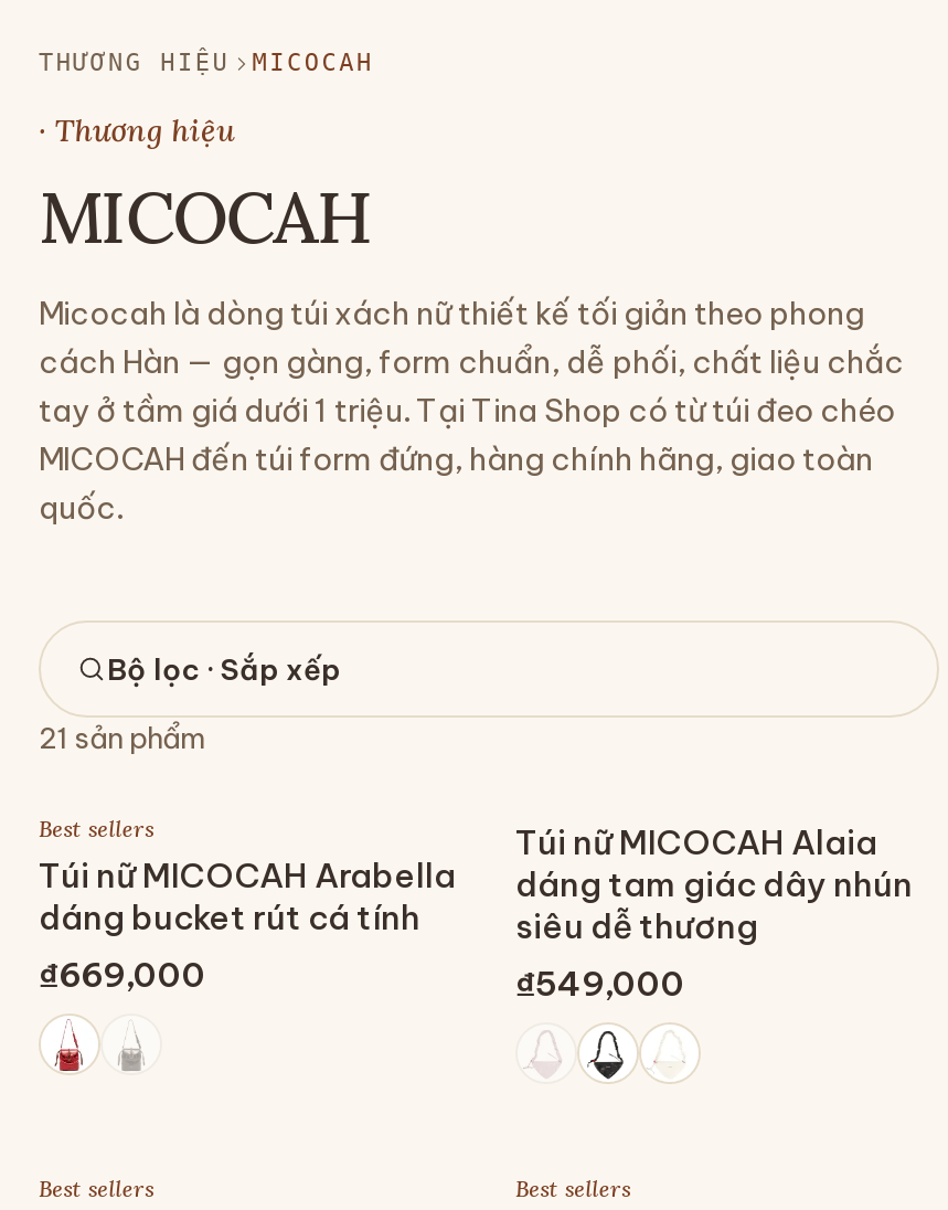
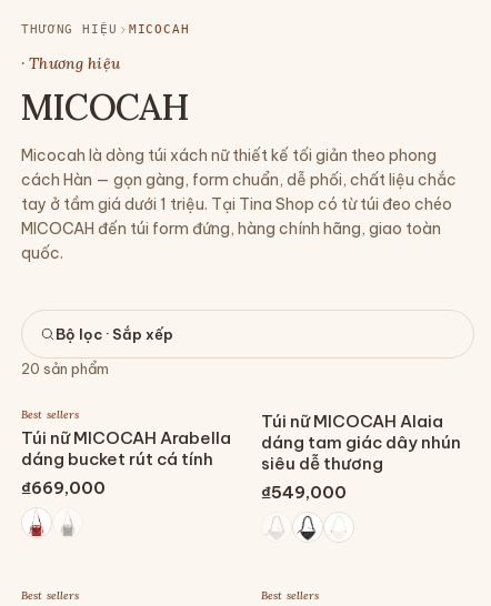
- 21 sản phẩm
+ 20 sản phẩm
